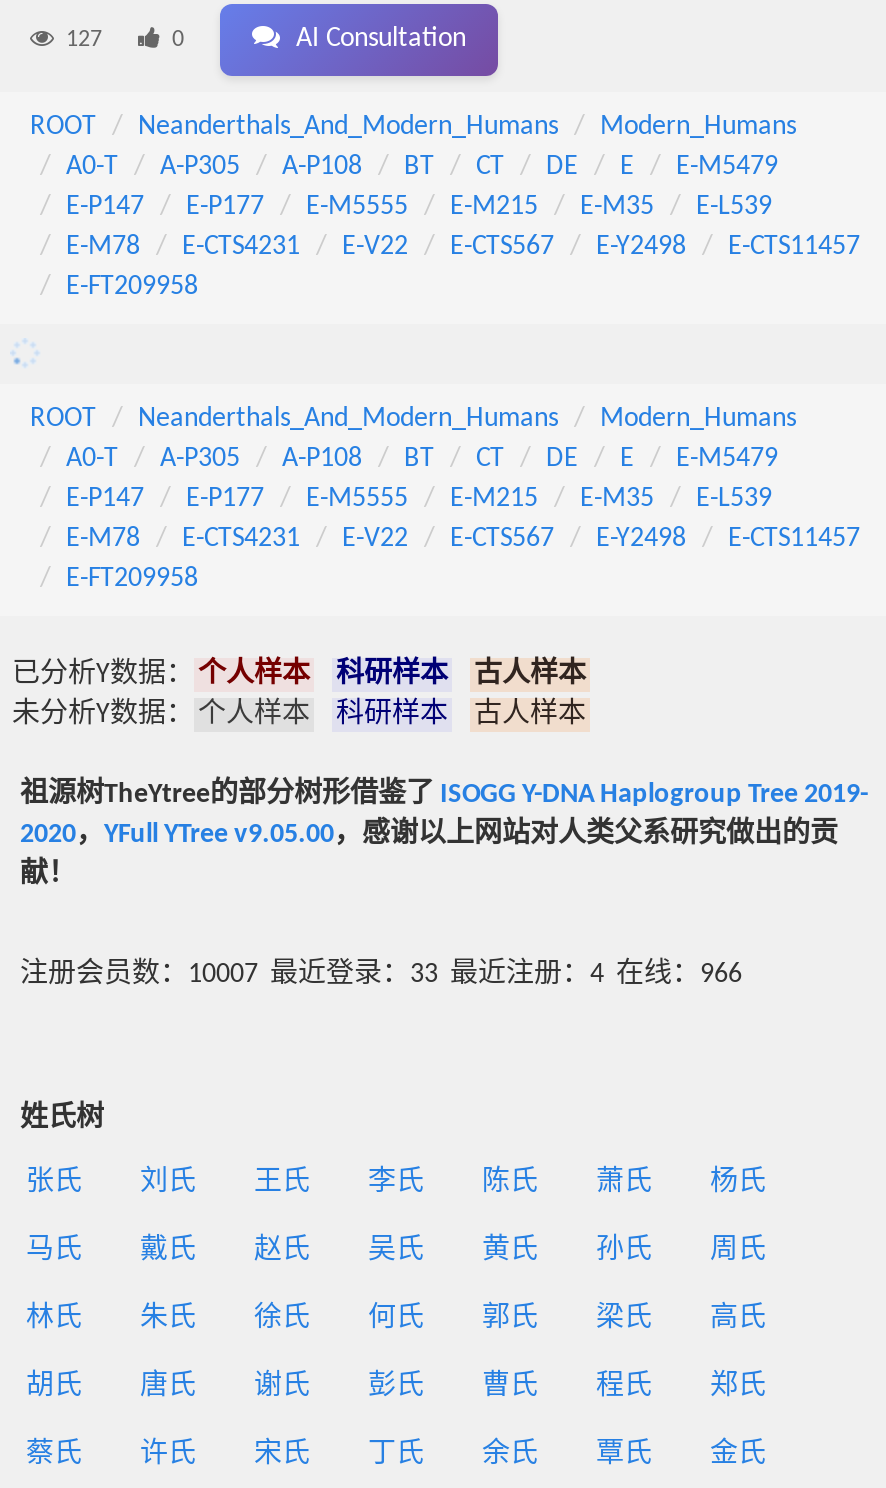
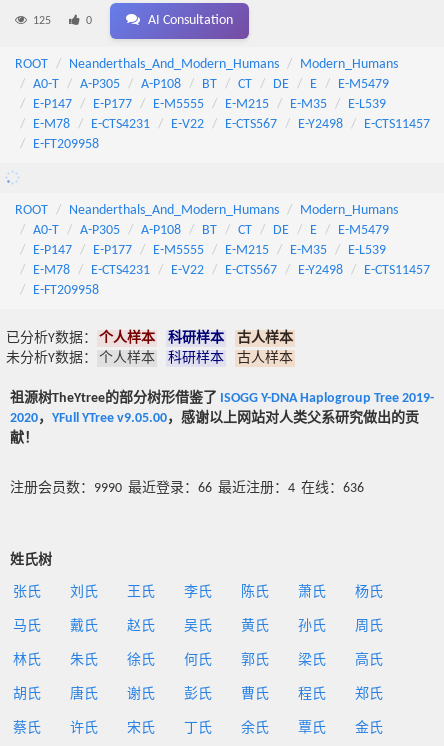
- 127
+ 125

- 注册会员数：10007 最近登录：33 最近注册：4 在线：966
+ 注册会员数：9990 最近登录：66 最近注册：4 在线：636
